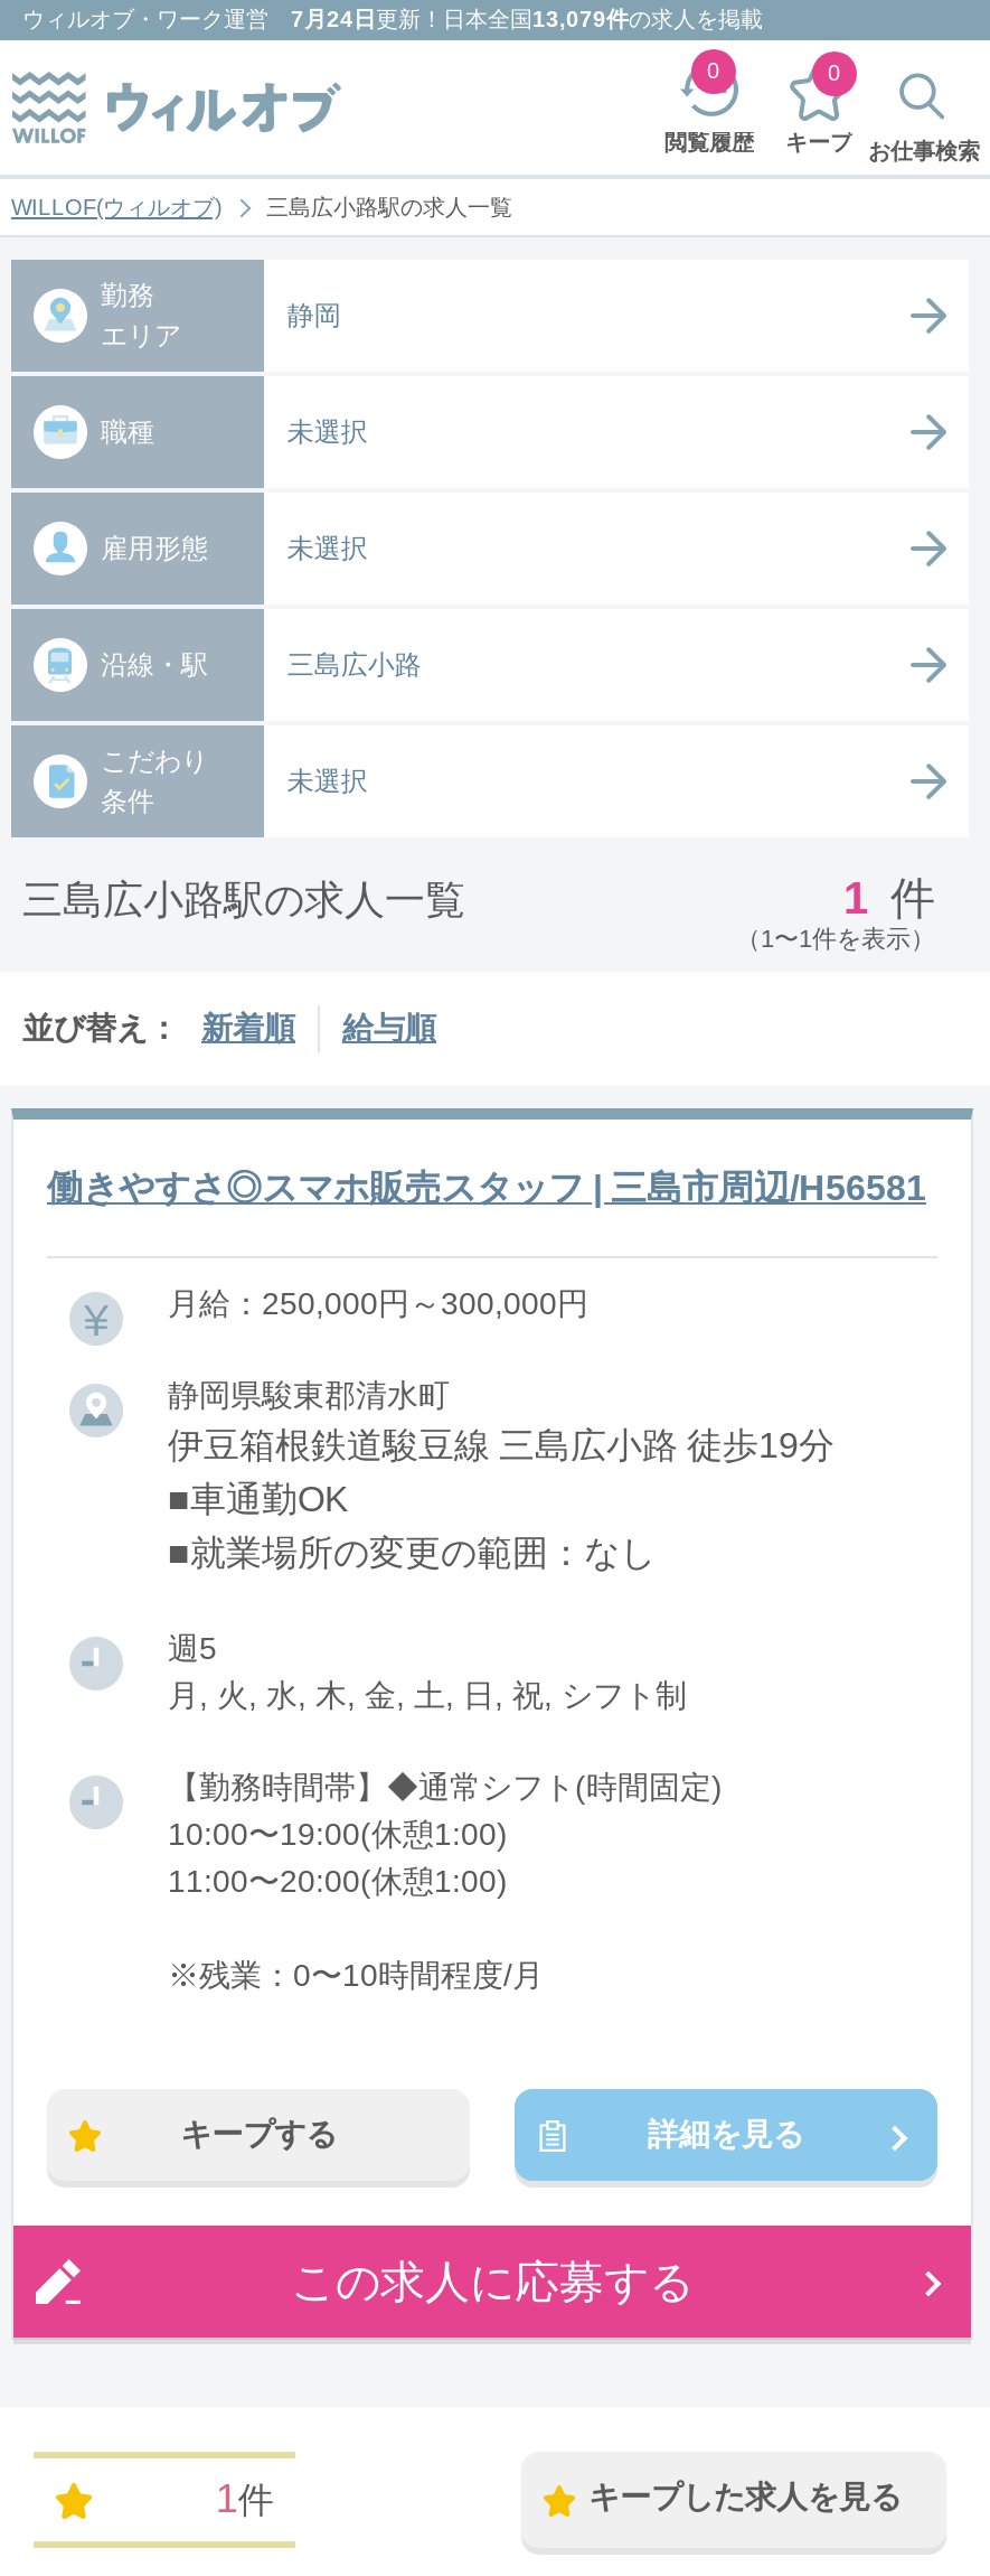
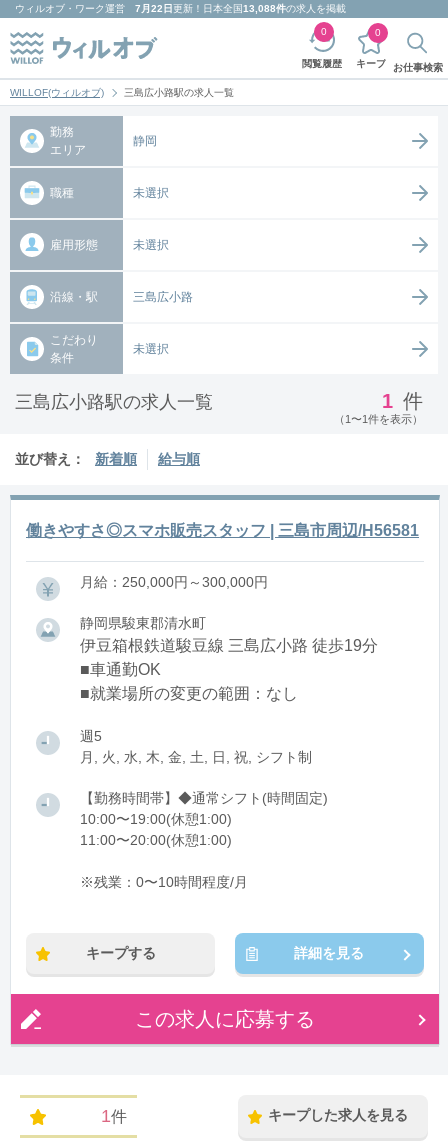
- ウィルオブ・ワーク運営7月24日更新！日本全国13,079件の求人を掲載
+ ウィルオブ・ワーク運営7月22日更新！日本全国13,088件の求人を掲載
